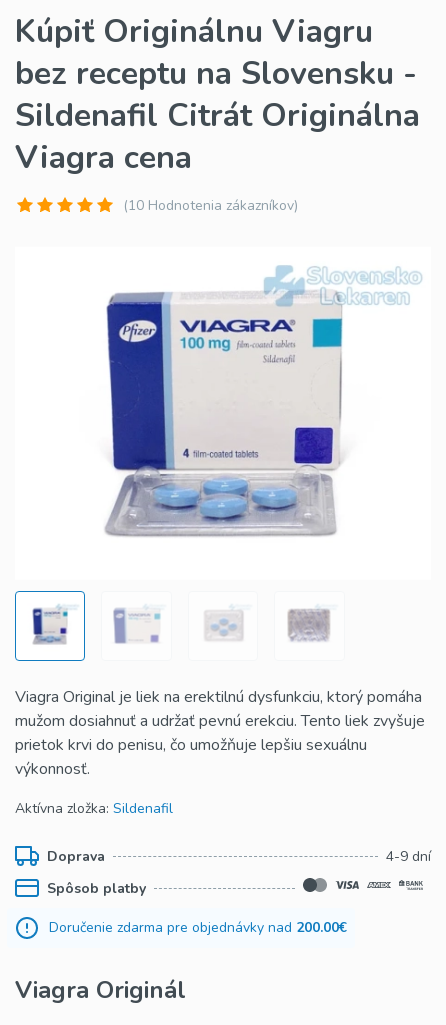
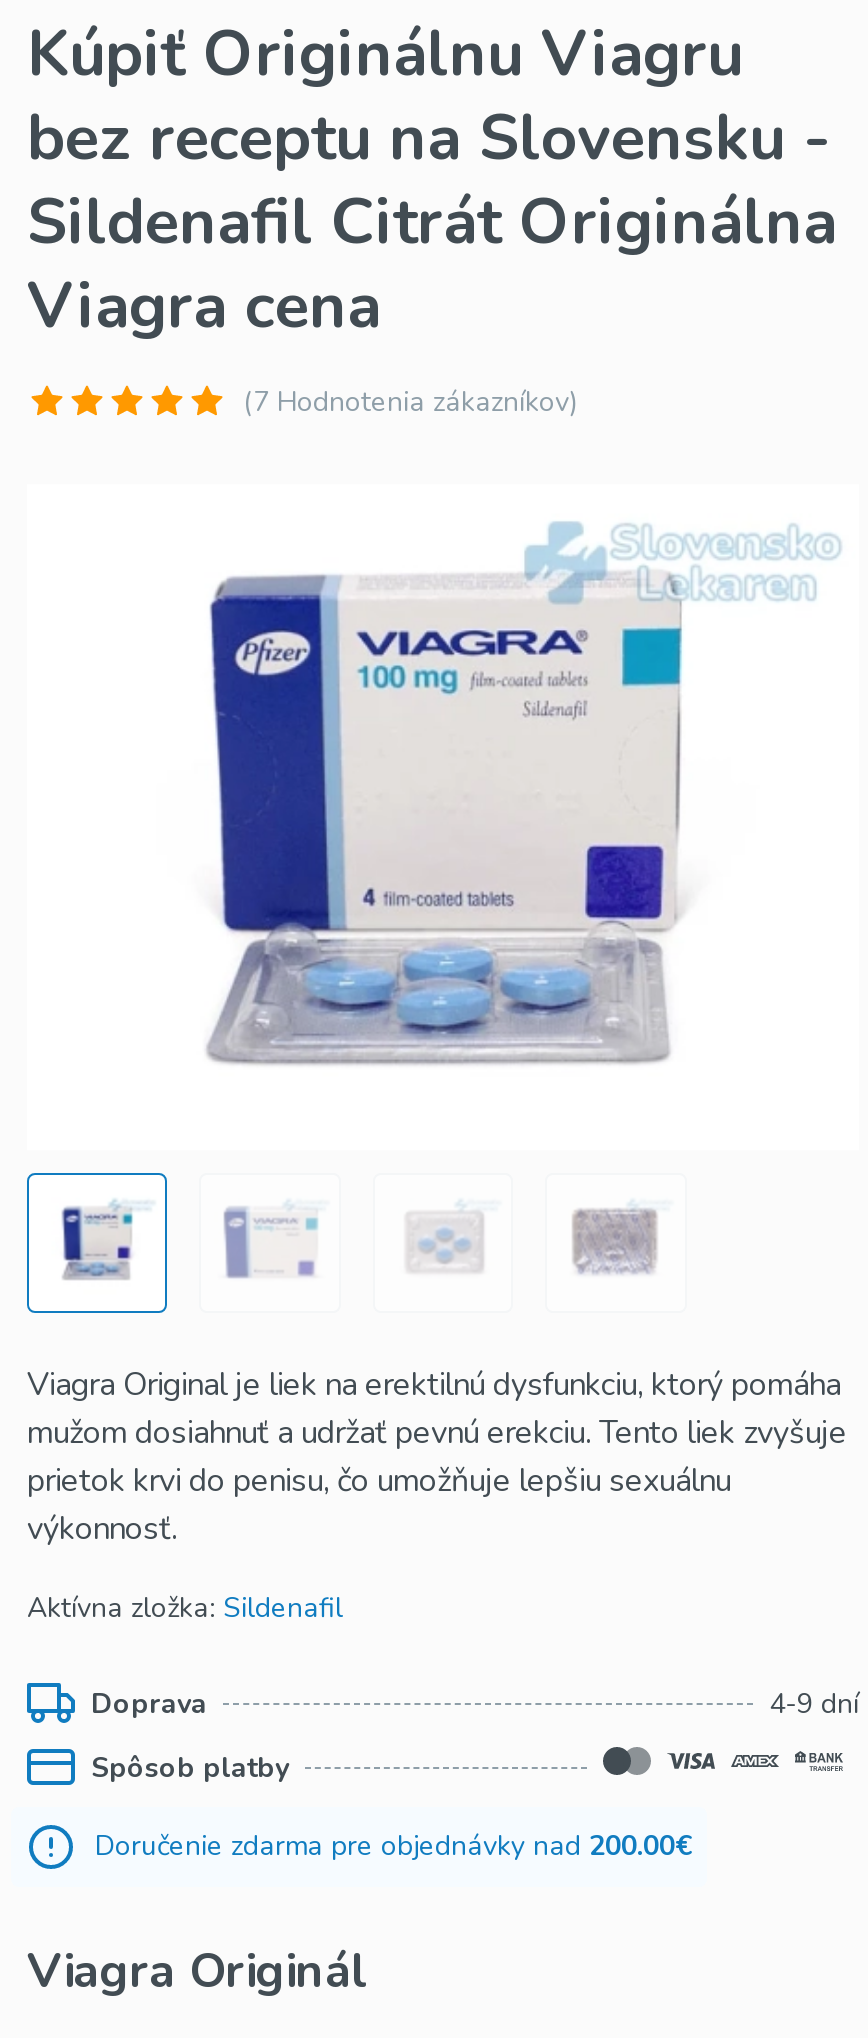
- (10 Hodnotenia zákazníkov)
+ (7 Hodnotenia zákazníkov)
